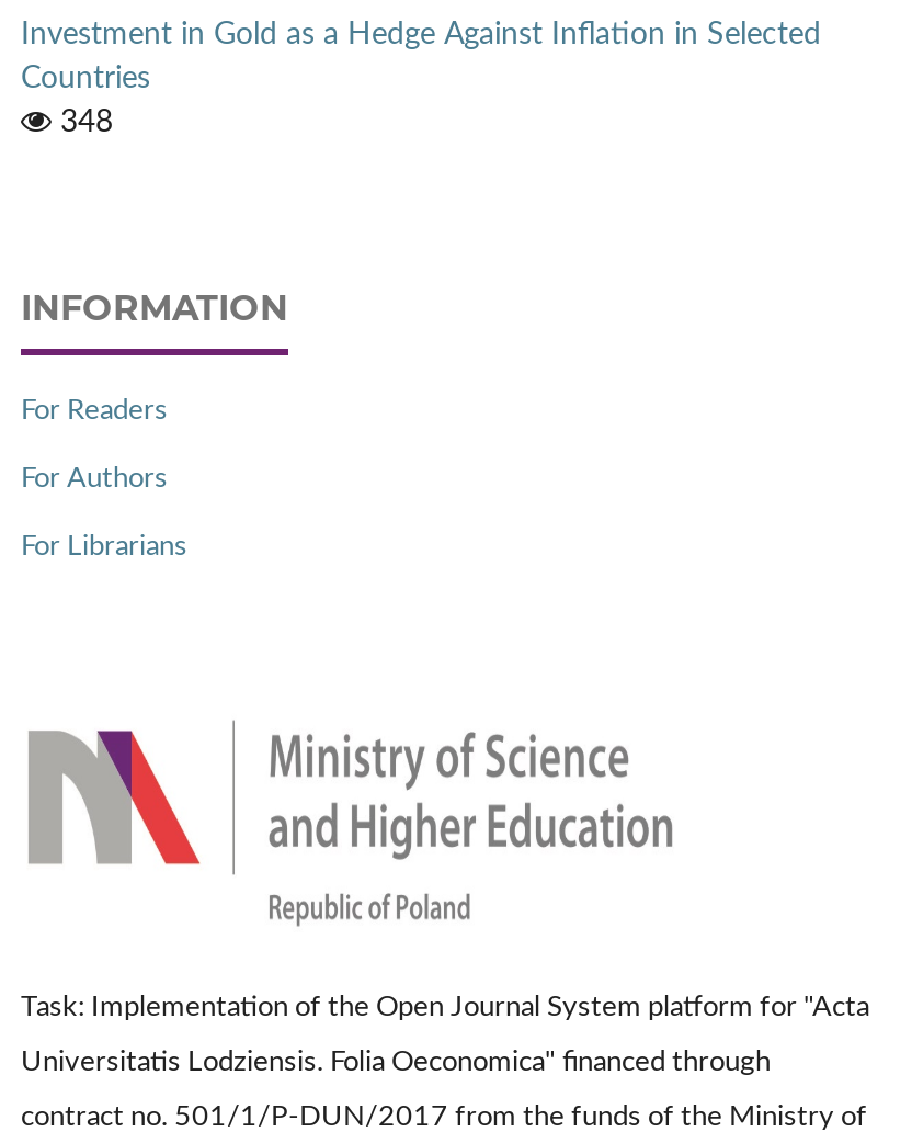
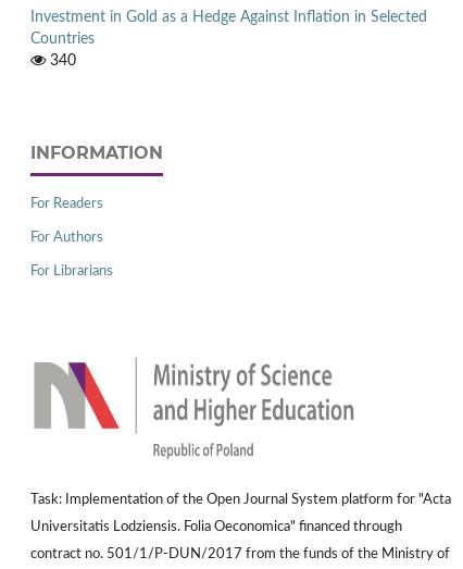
- 348
+ 340
